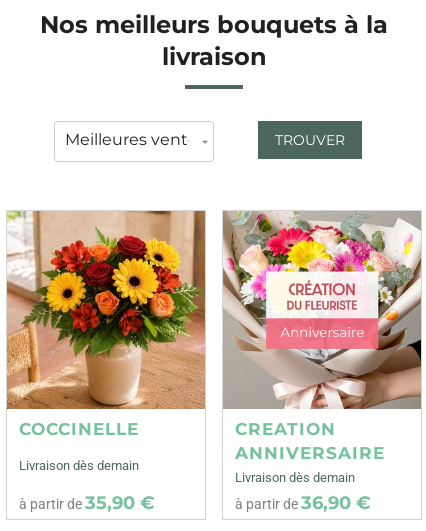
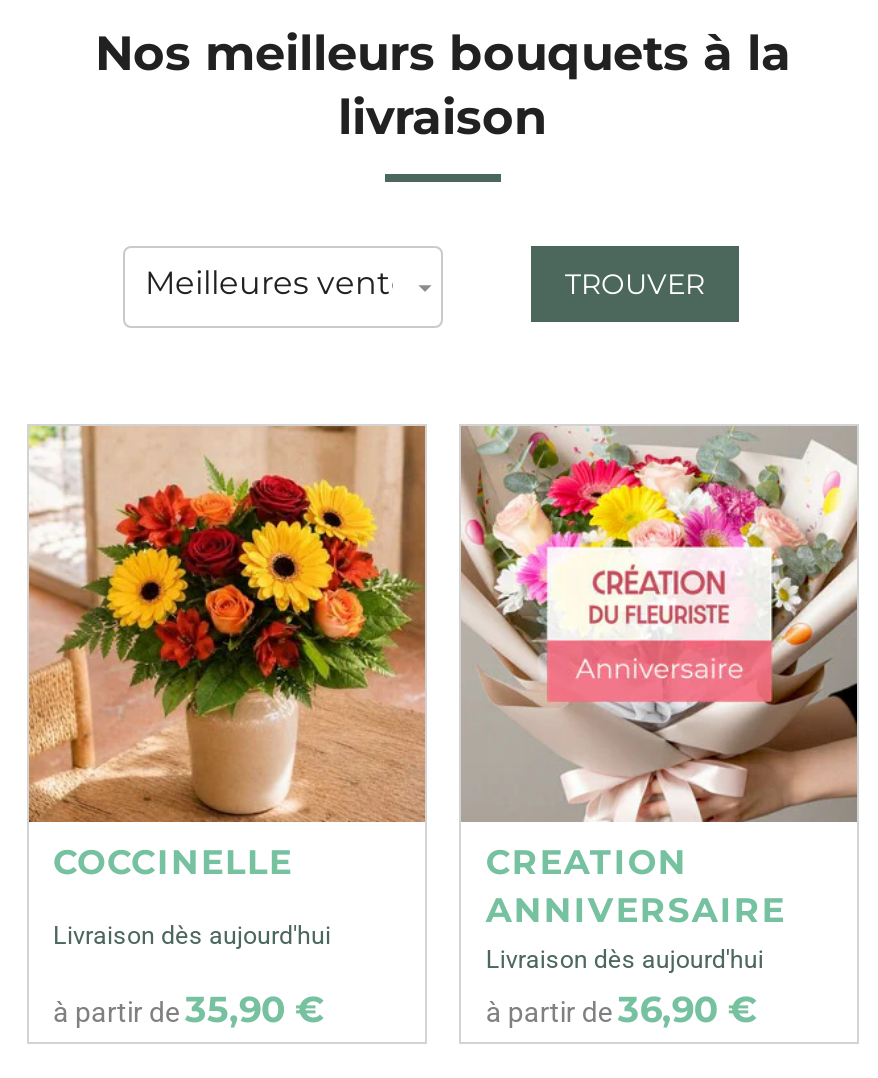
- Livraison dès demain
+ Livraison dès aujourd'hui

- Livraison dès demain
+ Livraison dès aujourd'hui
